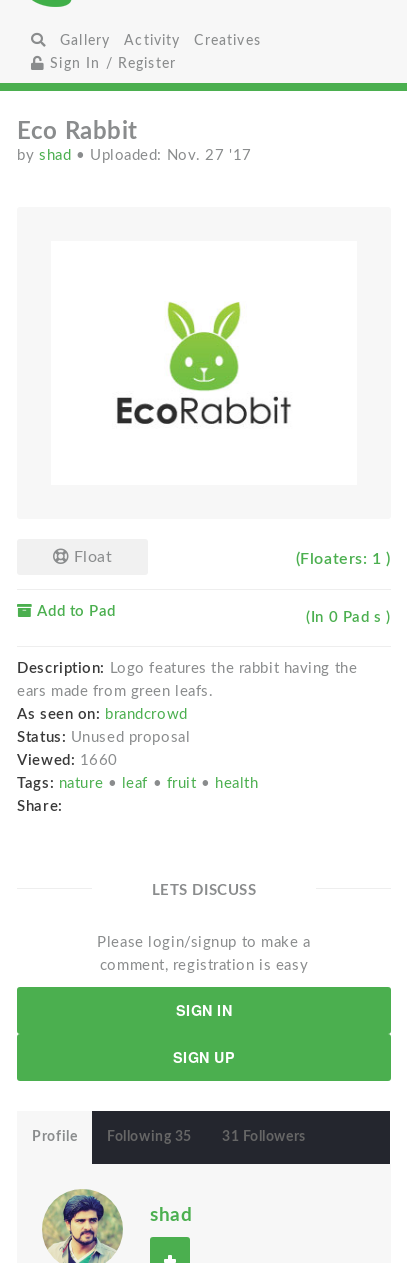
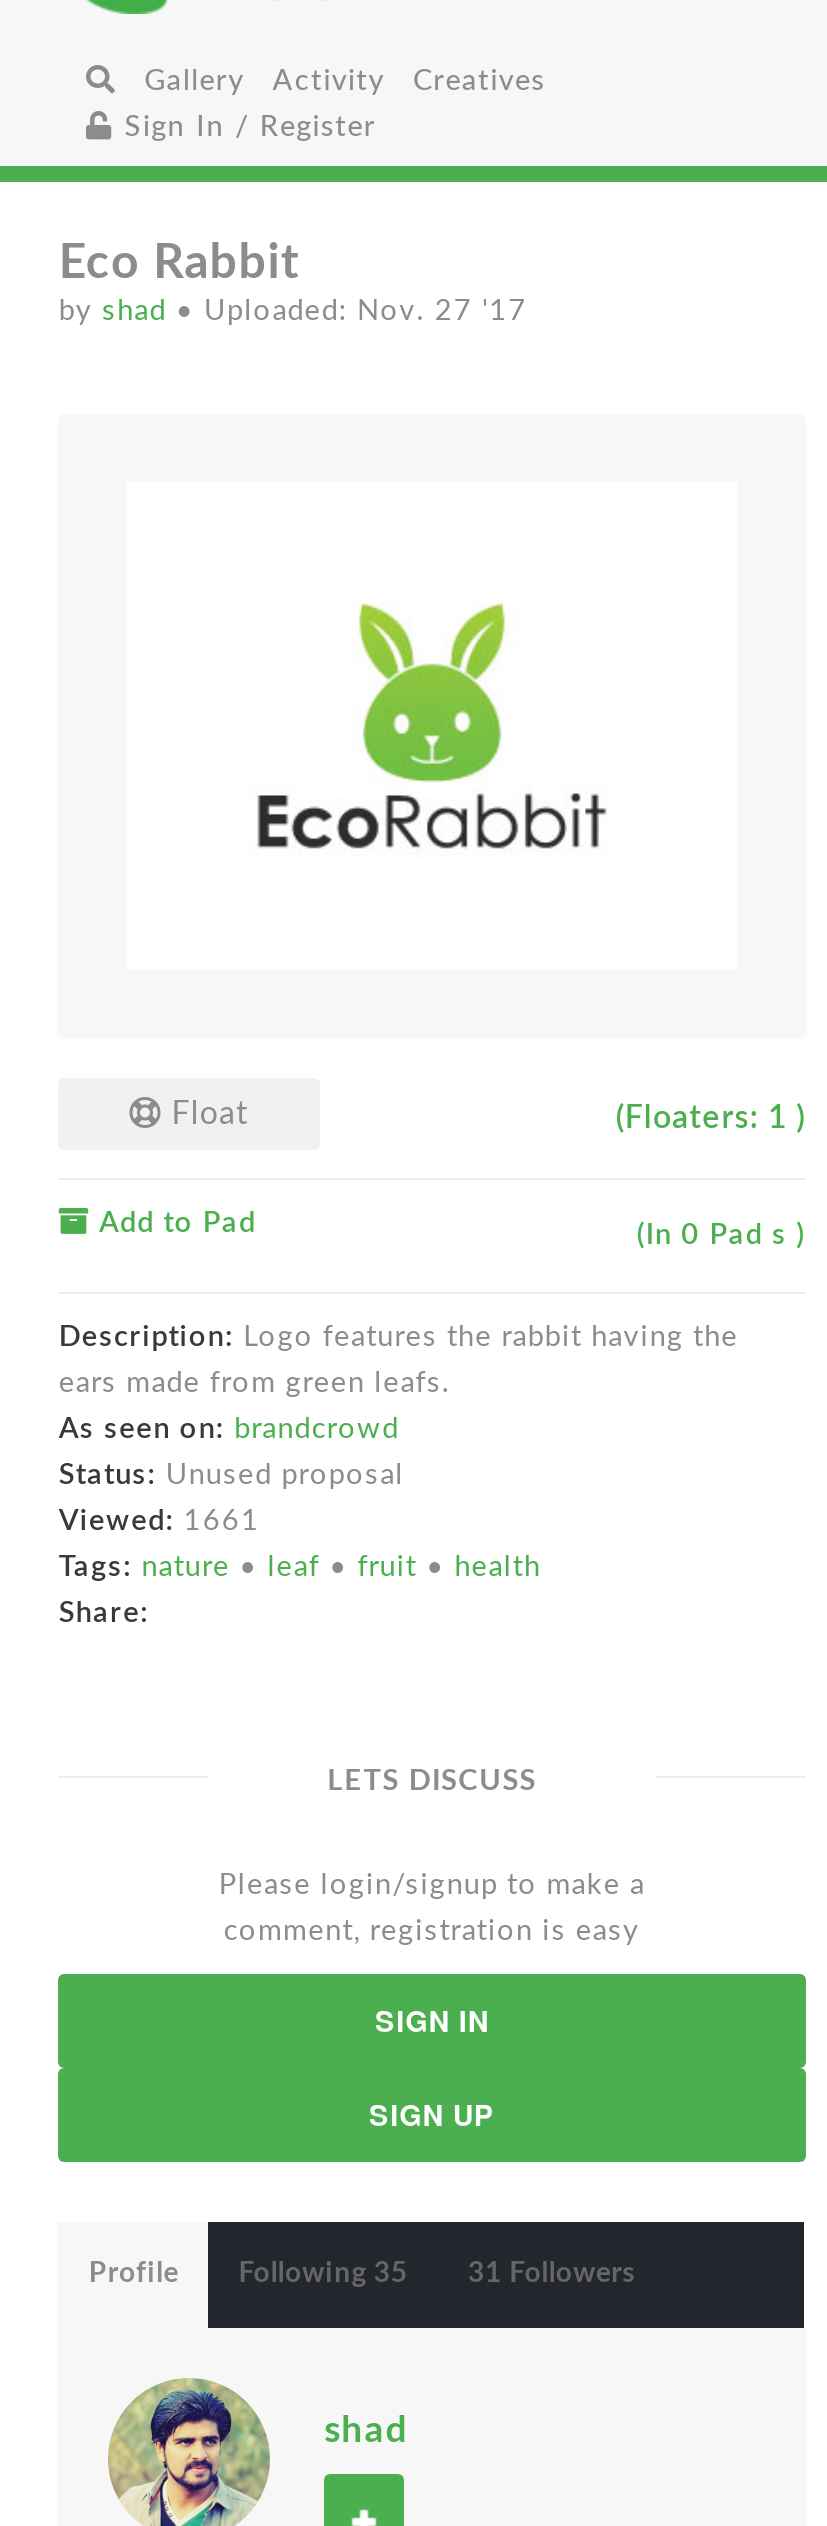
- Viewed: 1660
+ Viewed: 1661
